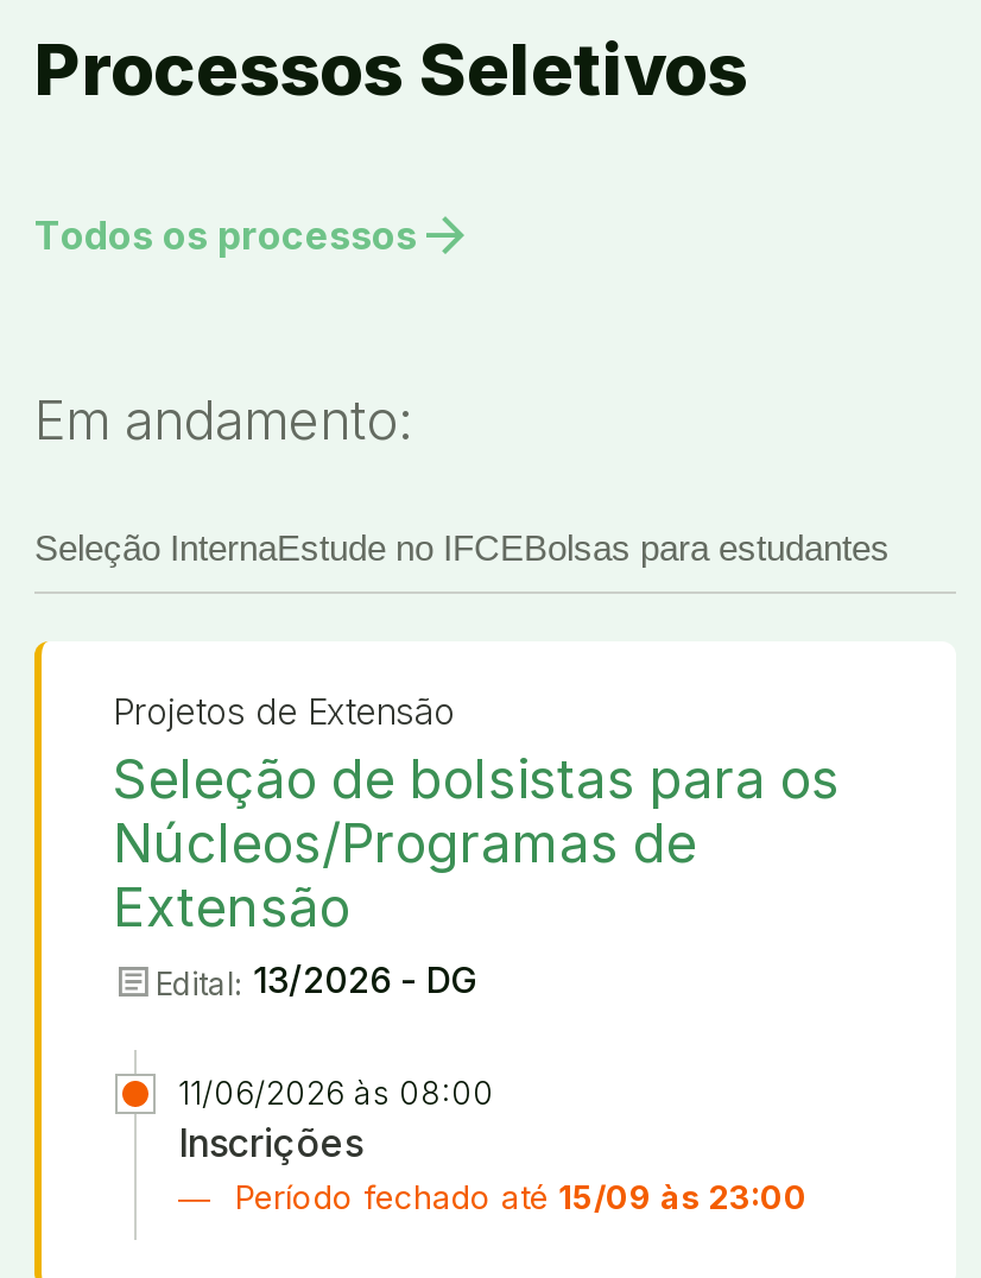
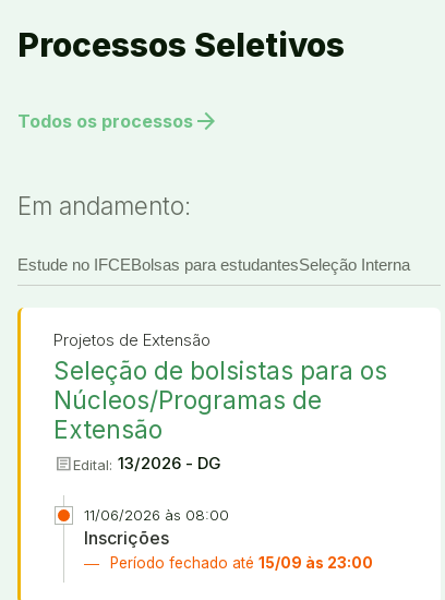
- Seleção InternaEstude no IFCEBolsas para estudantes
+ Estude no IFCEBolsas para estudantesSeleção Interna
